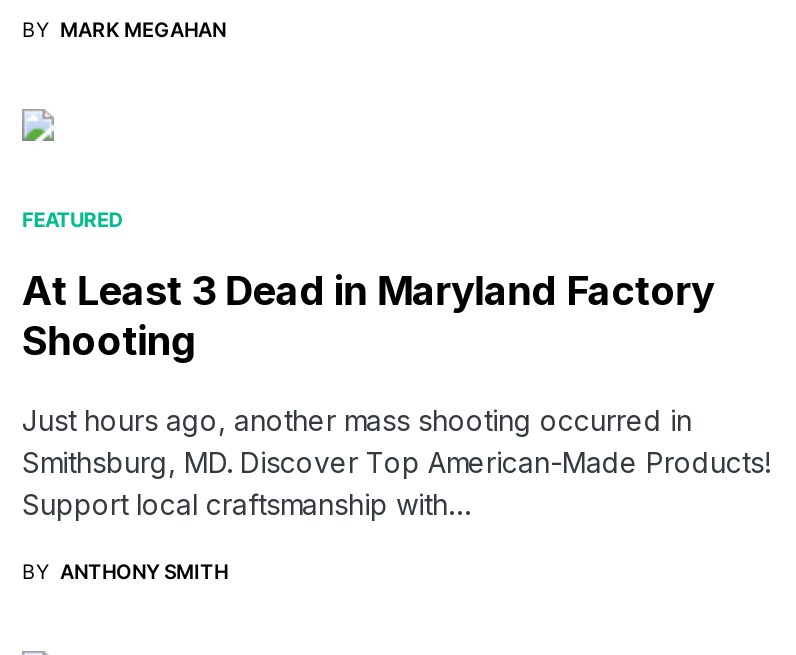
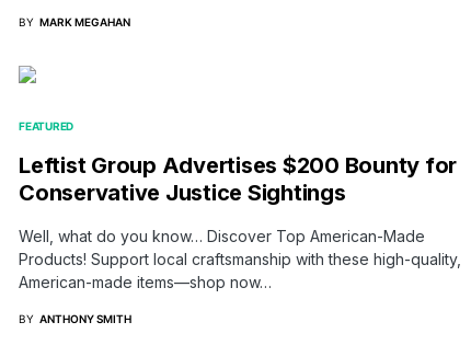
- At Least 3 Dead in Maryland Factory
- Shooting
+ Leftist Group Advertises $200 Bounty for
+ Conservative Justice Sightings

- Just hours ago, another mass shooting occurred in
- Smithsburg, MD. Discover Top American-Made Products!
- Support local craftsmanship with…
+ Well, what do you know… Discover Top American-Made
+ Products! Support local craftsmanship with these high-quality,
+ American-made items—shop now…
